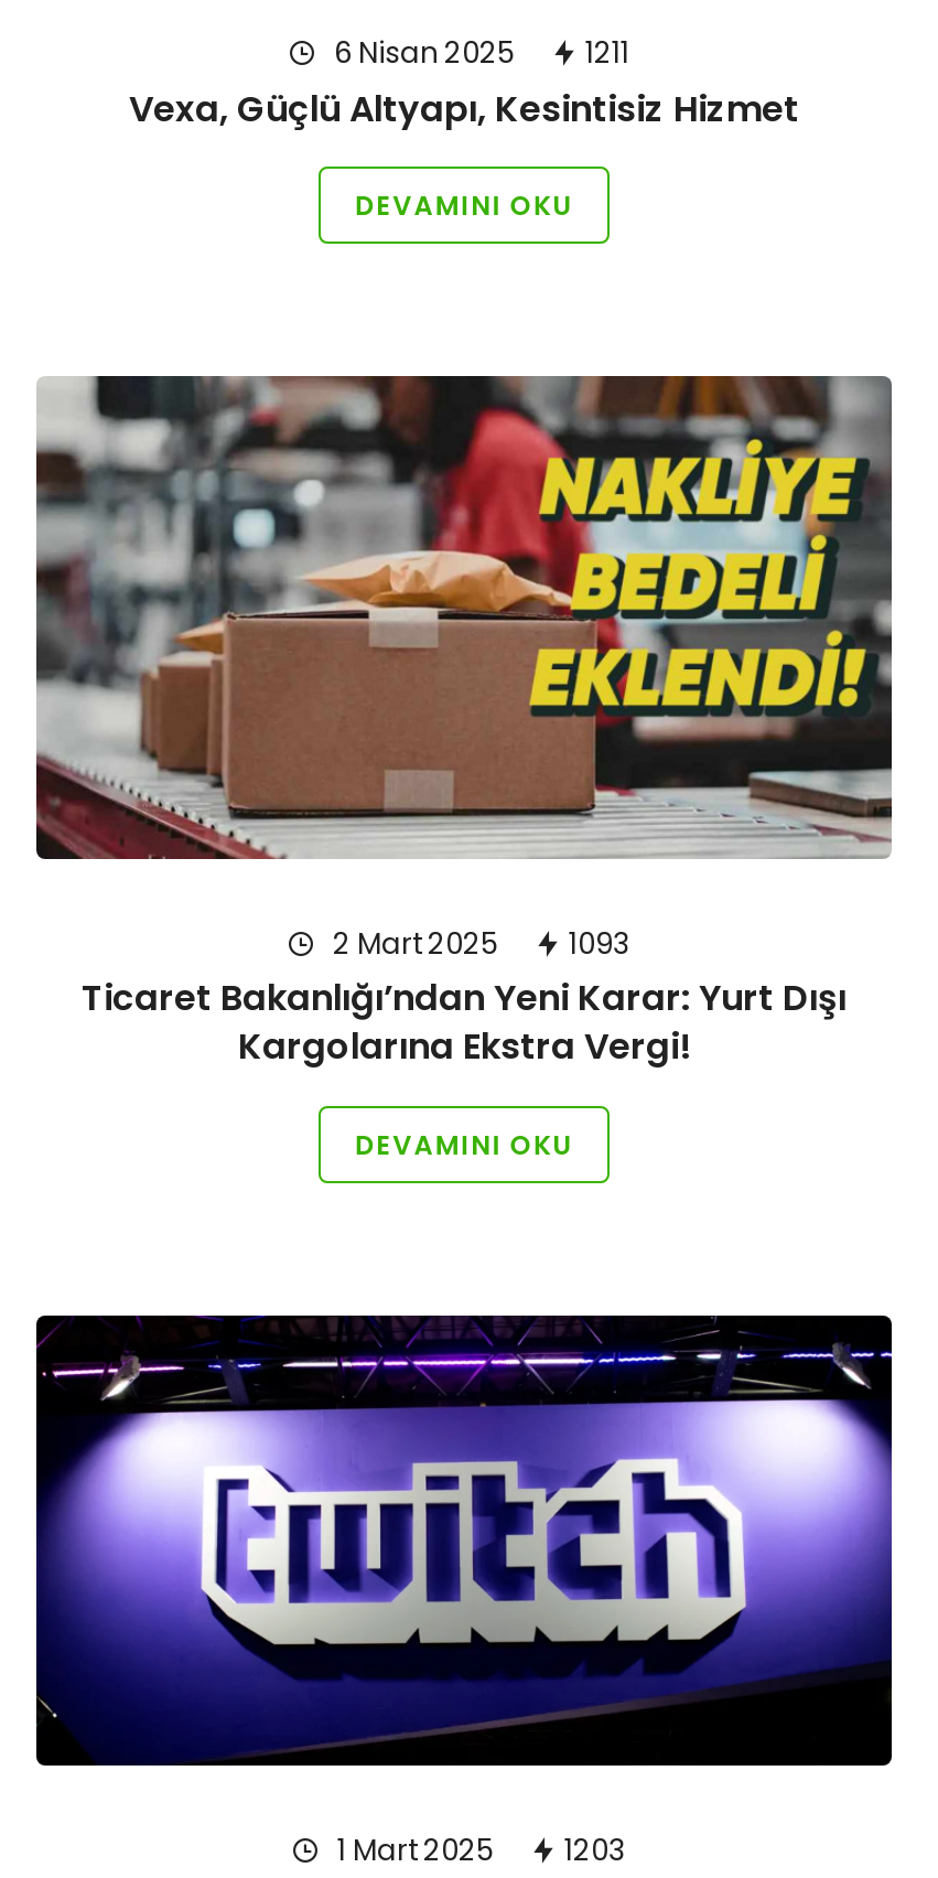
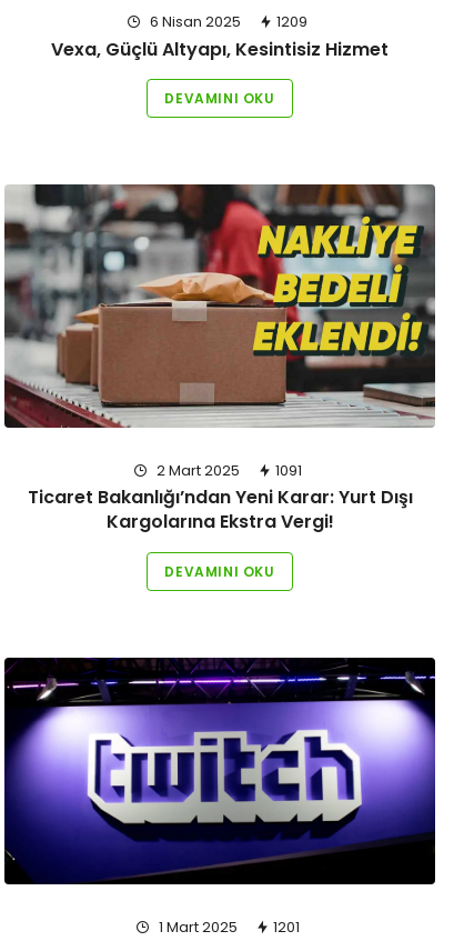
- 6 Nisan 2025 1211
+ 6 Nisan 2025 1209

- 2 Mart 2025 1093
+ 2 Mart 2025 1091

- 1 Mart 2025 1203
+ 1 Mart 2025 1201
